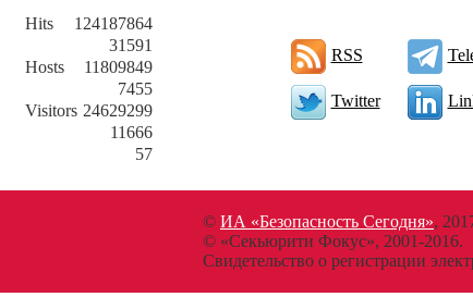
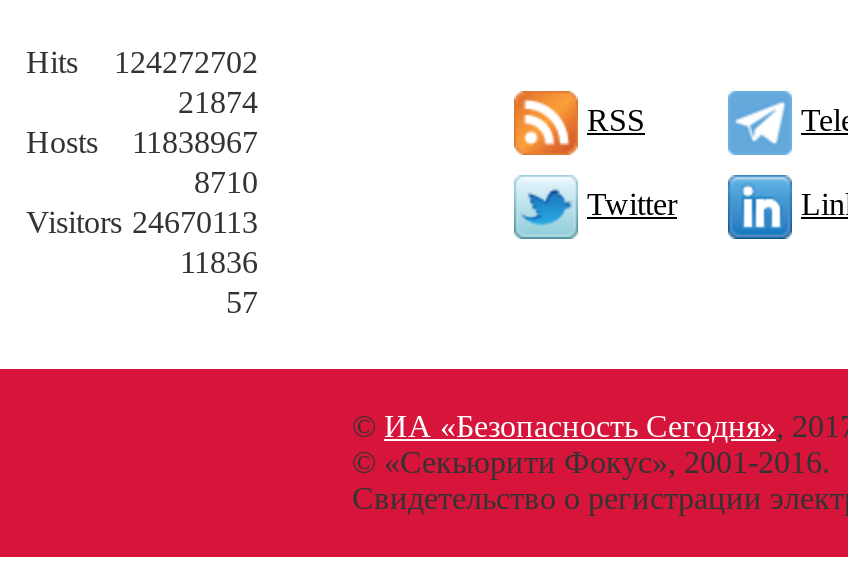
- Hits 124187864
+ Hits 124272702

- 31591
+ 21874

- Hosts 11809849
+ Hosts 11838967

- 7455
+ 8710

- Visitors 24629299
+ Visitors 24670113

- 11666
+ 11836
